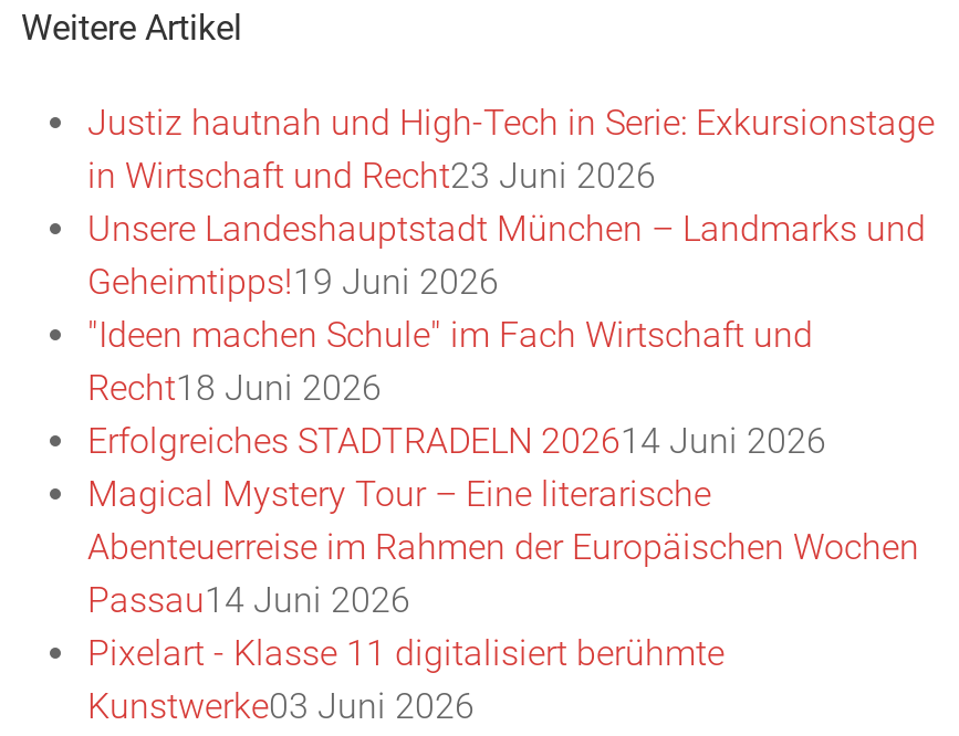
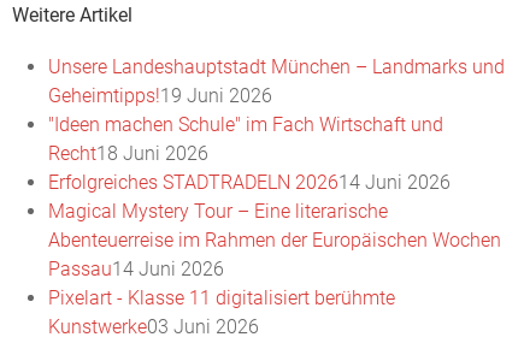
- Justiz hautnah und High-Tech in Serie: Exkursionstage
- in Wirtschaft und Recht23 Juni 2026
